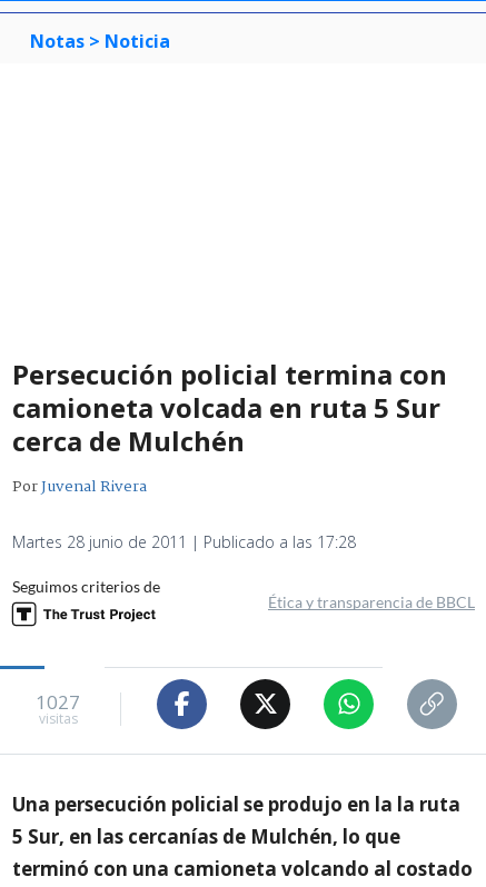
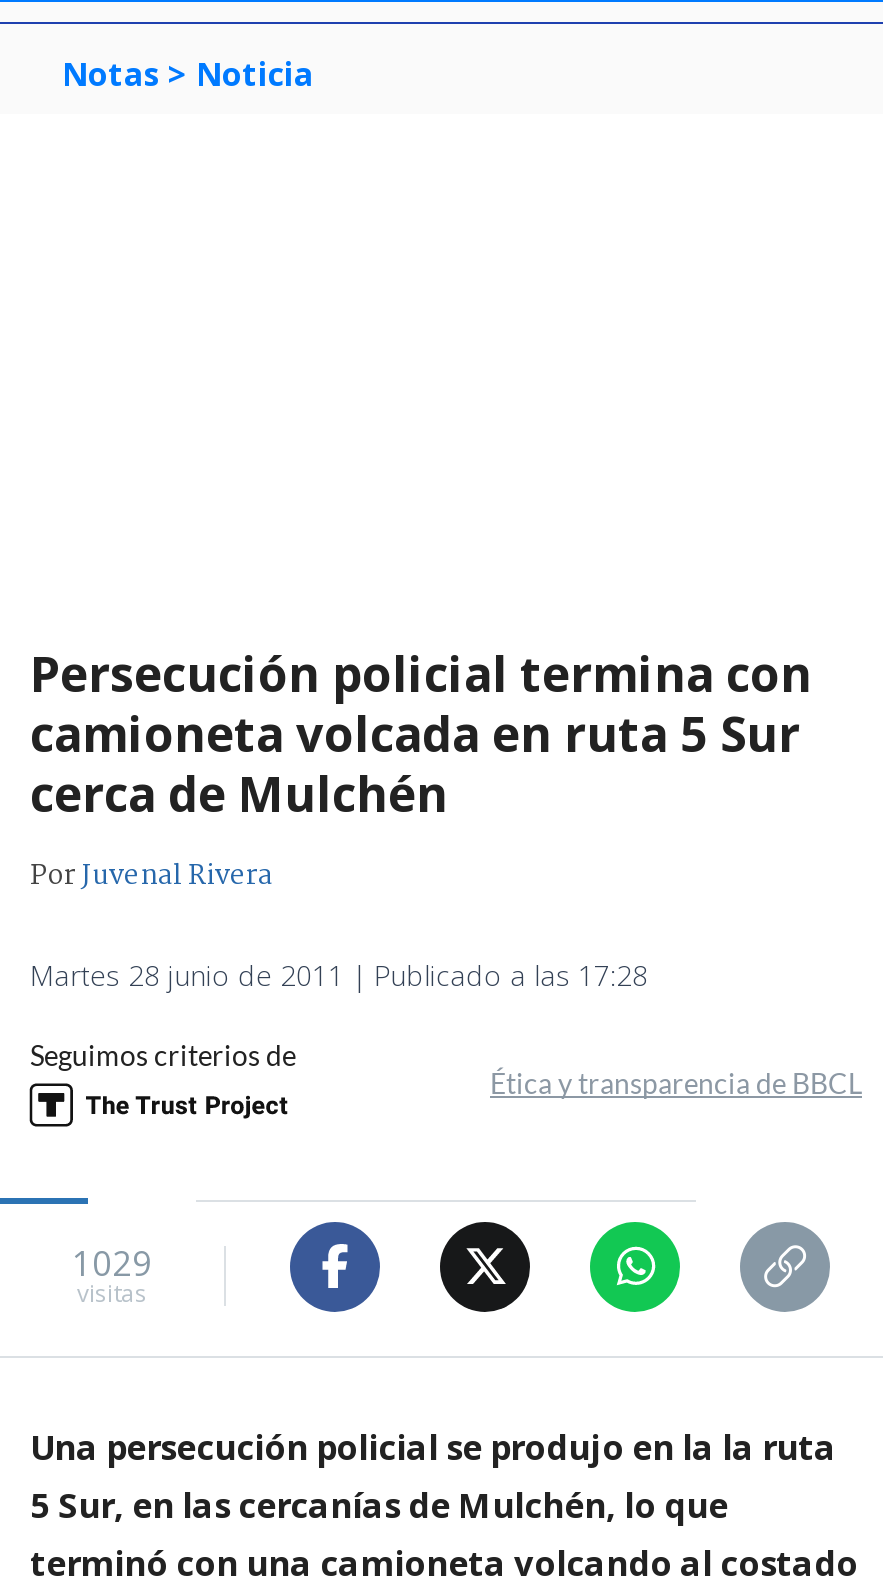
- 1027
+ 1029
